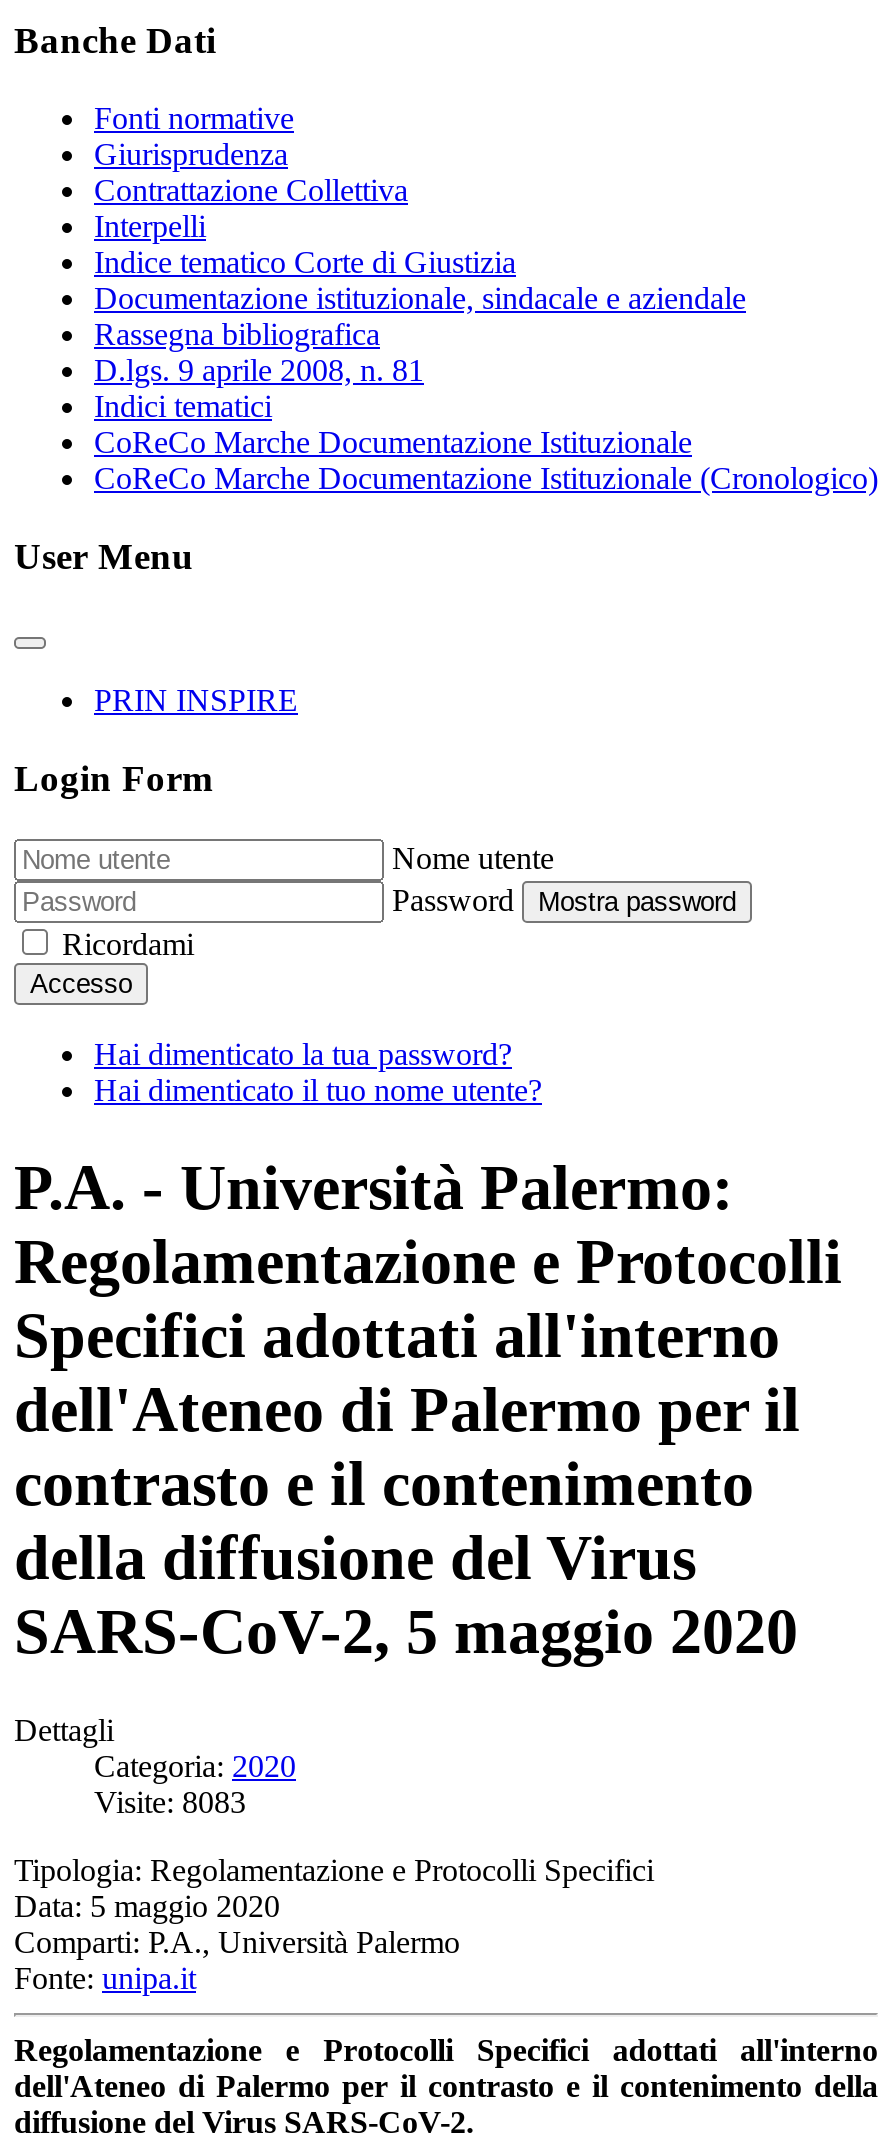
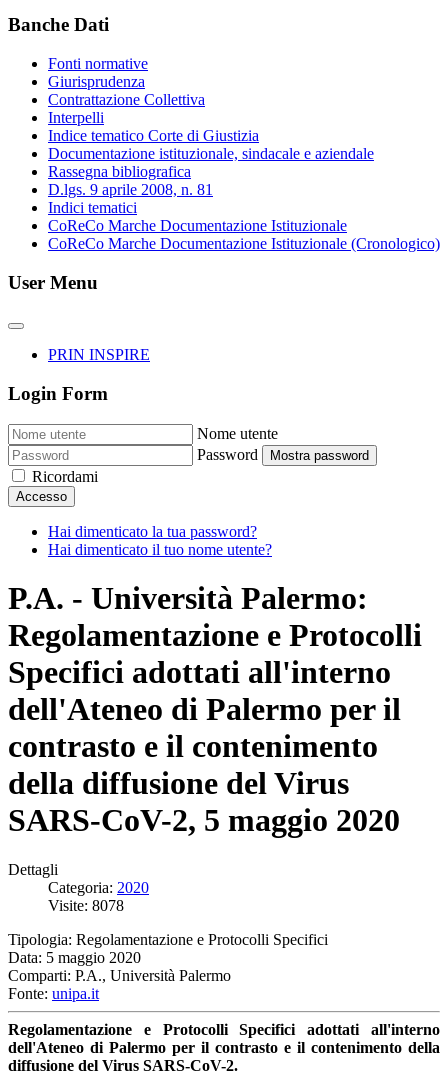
- Visite: 8083
+ Visite: 8078
